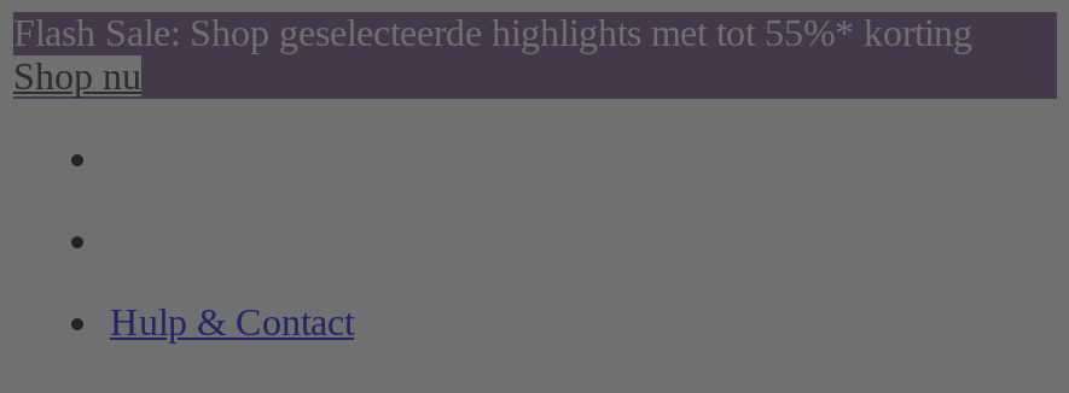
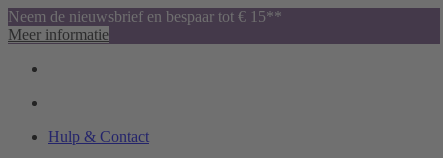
- Flash Sale: Shop geselecteerde highlights met tot 55%* korting
- Shop nu
+ Neem de nieuwsbrief en bespaar tot € 15**
+ Meer informatie
